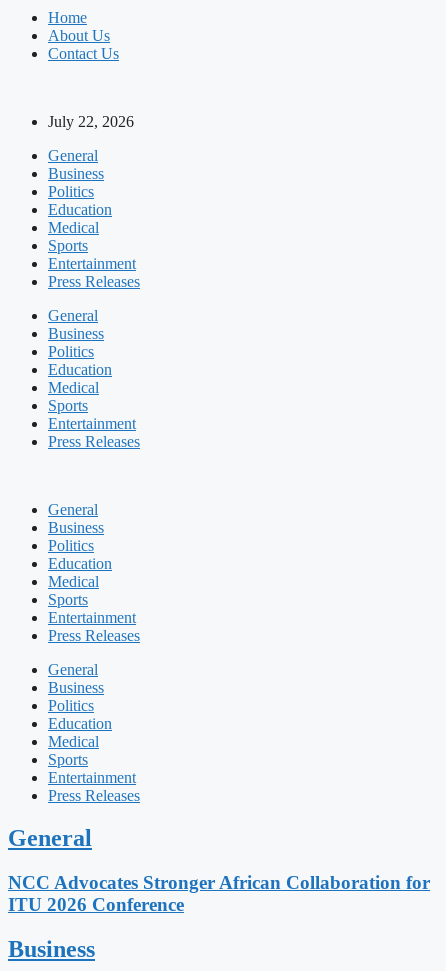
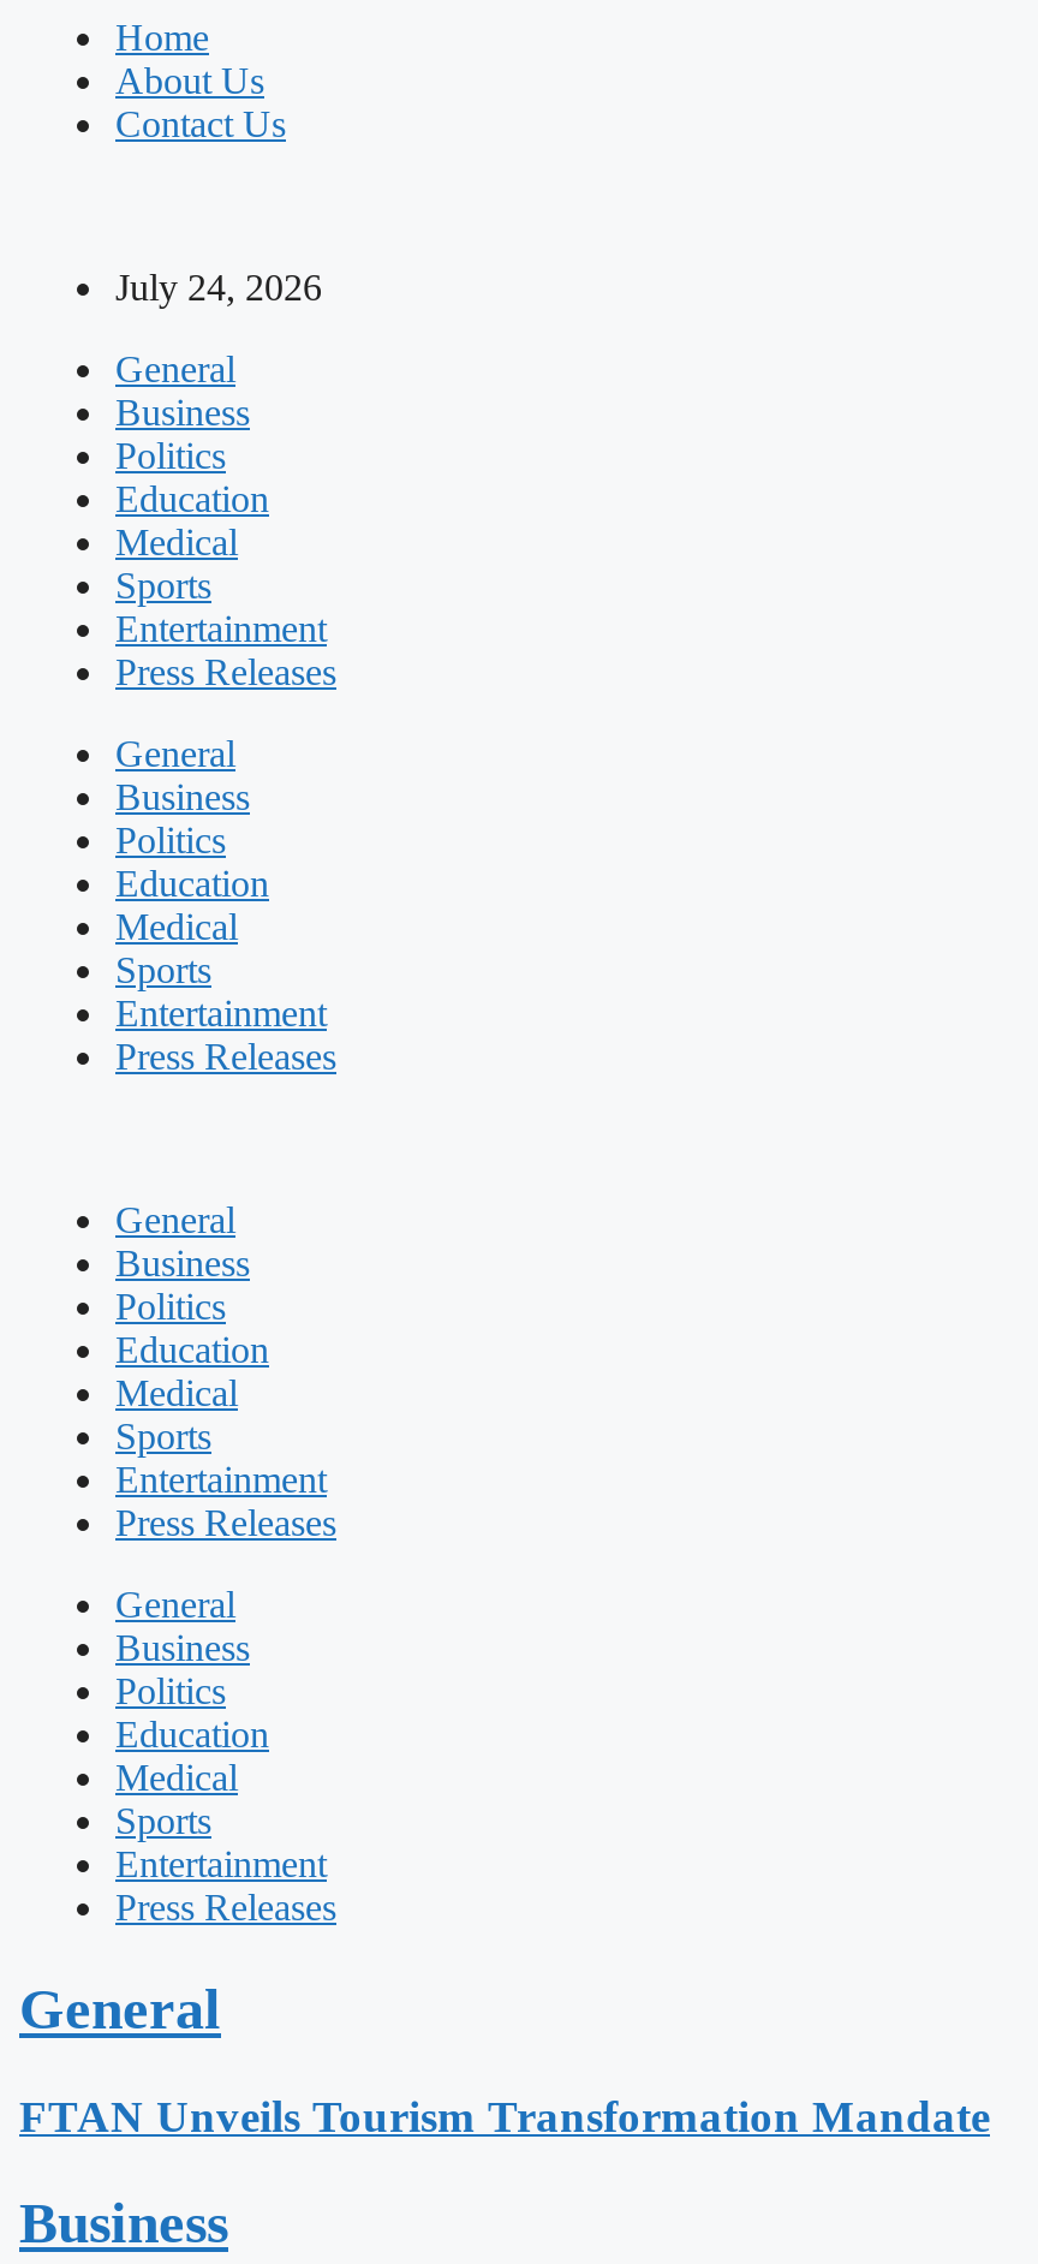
- July 22, 2026
+ July 24, 2026

- NCC Advocates Stronger African Collaboration for
- ITU 2026 Conference
+ FTAN Unveils Tourism Transformation Mandate
